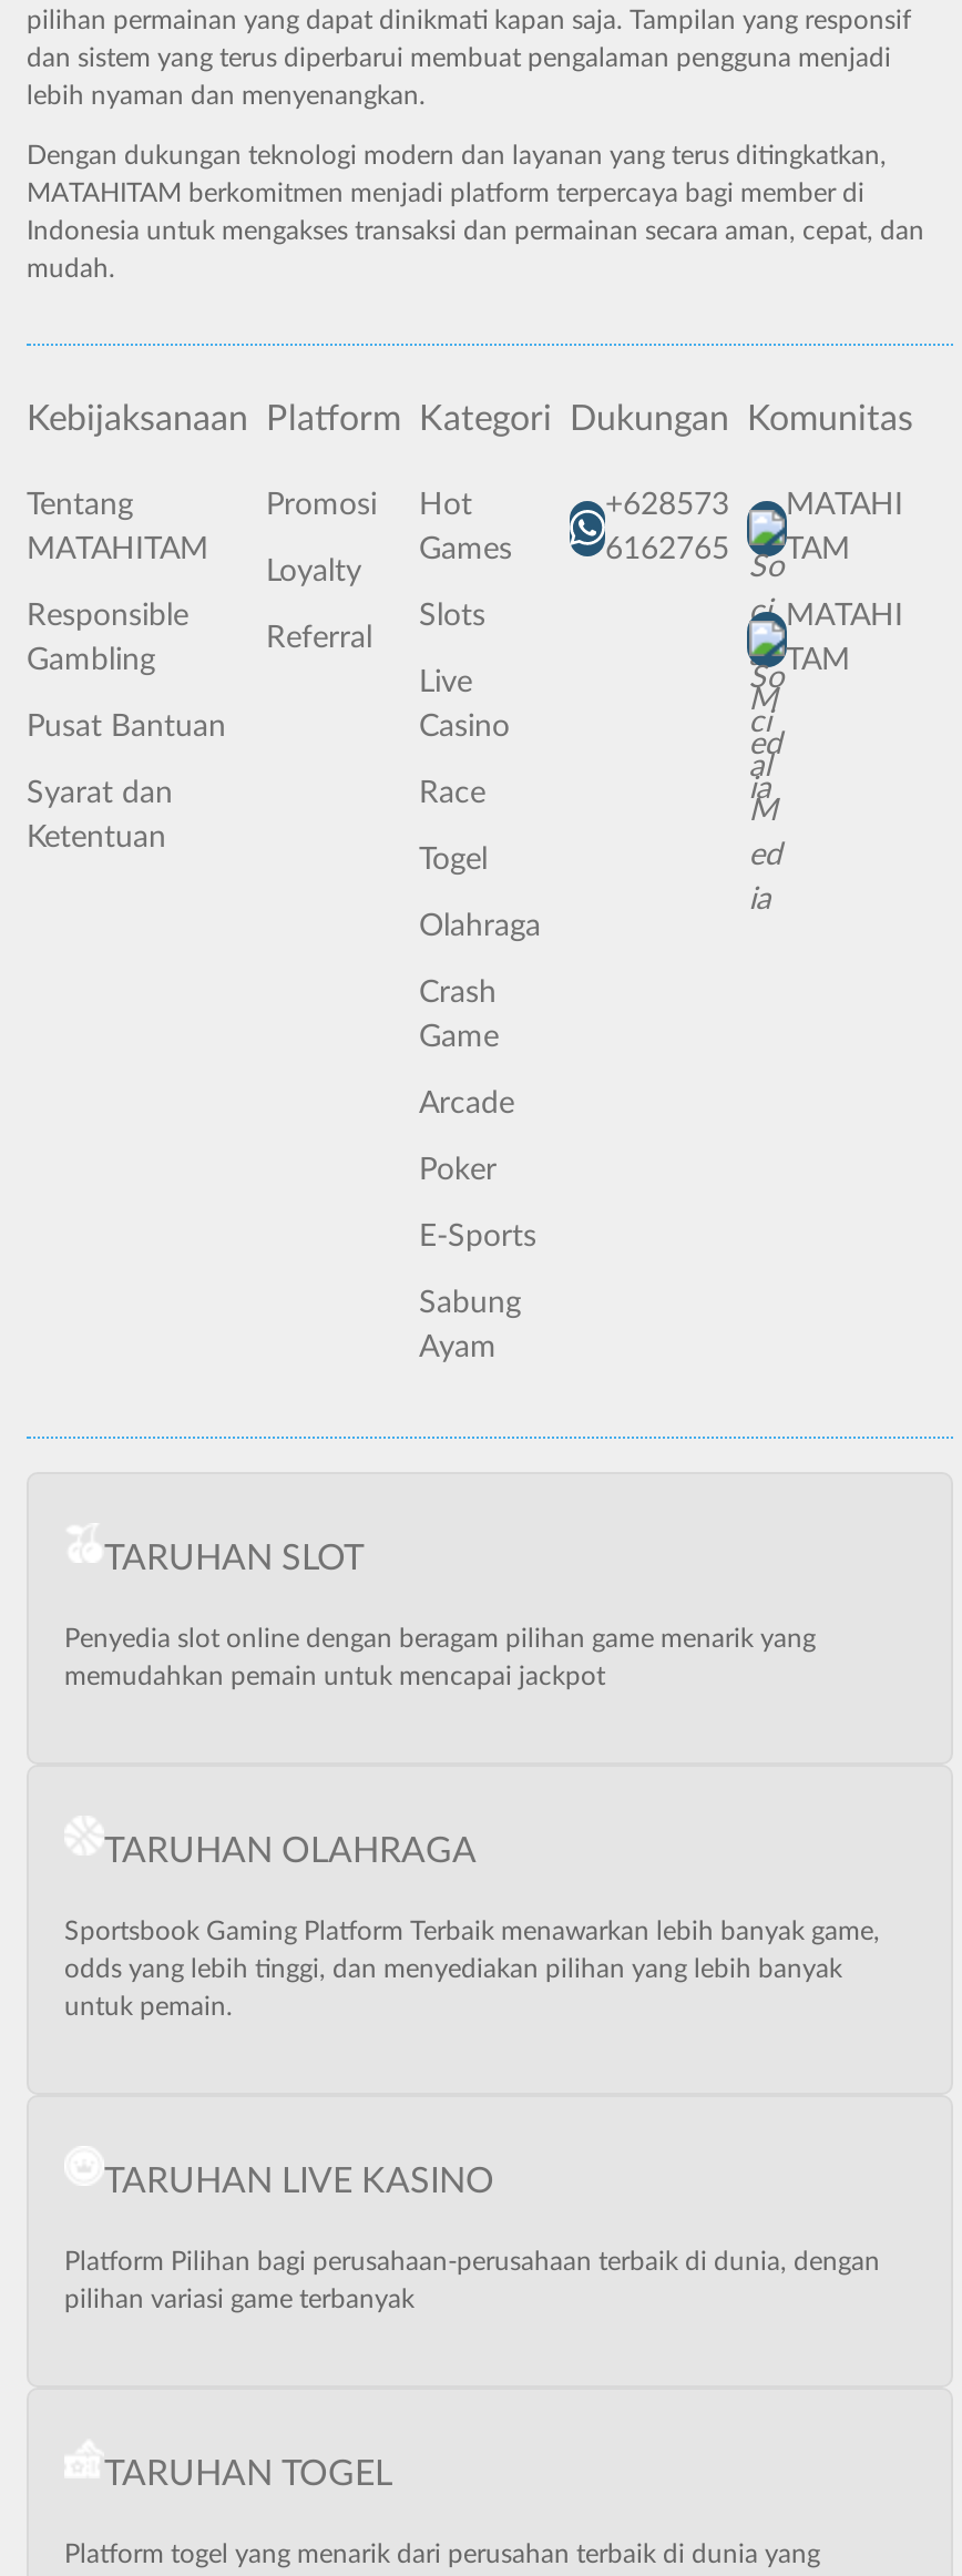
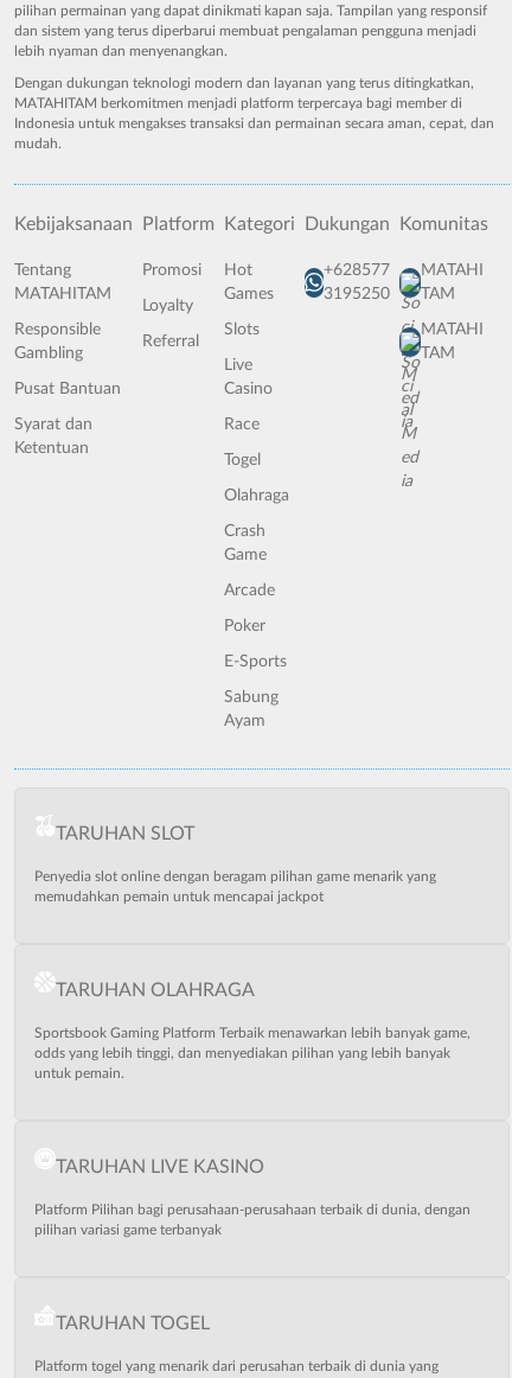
- +628573 MATAHI
+ +628577 MATAHI

- 6162765 TAM
+ 3195250 TAM
